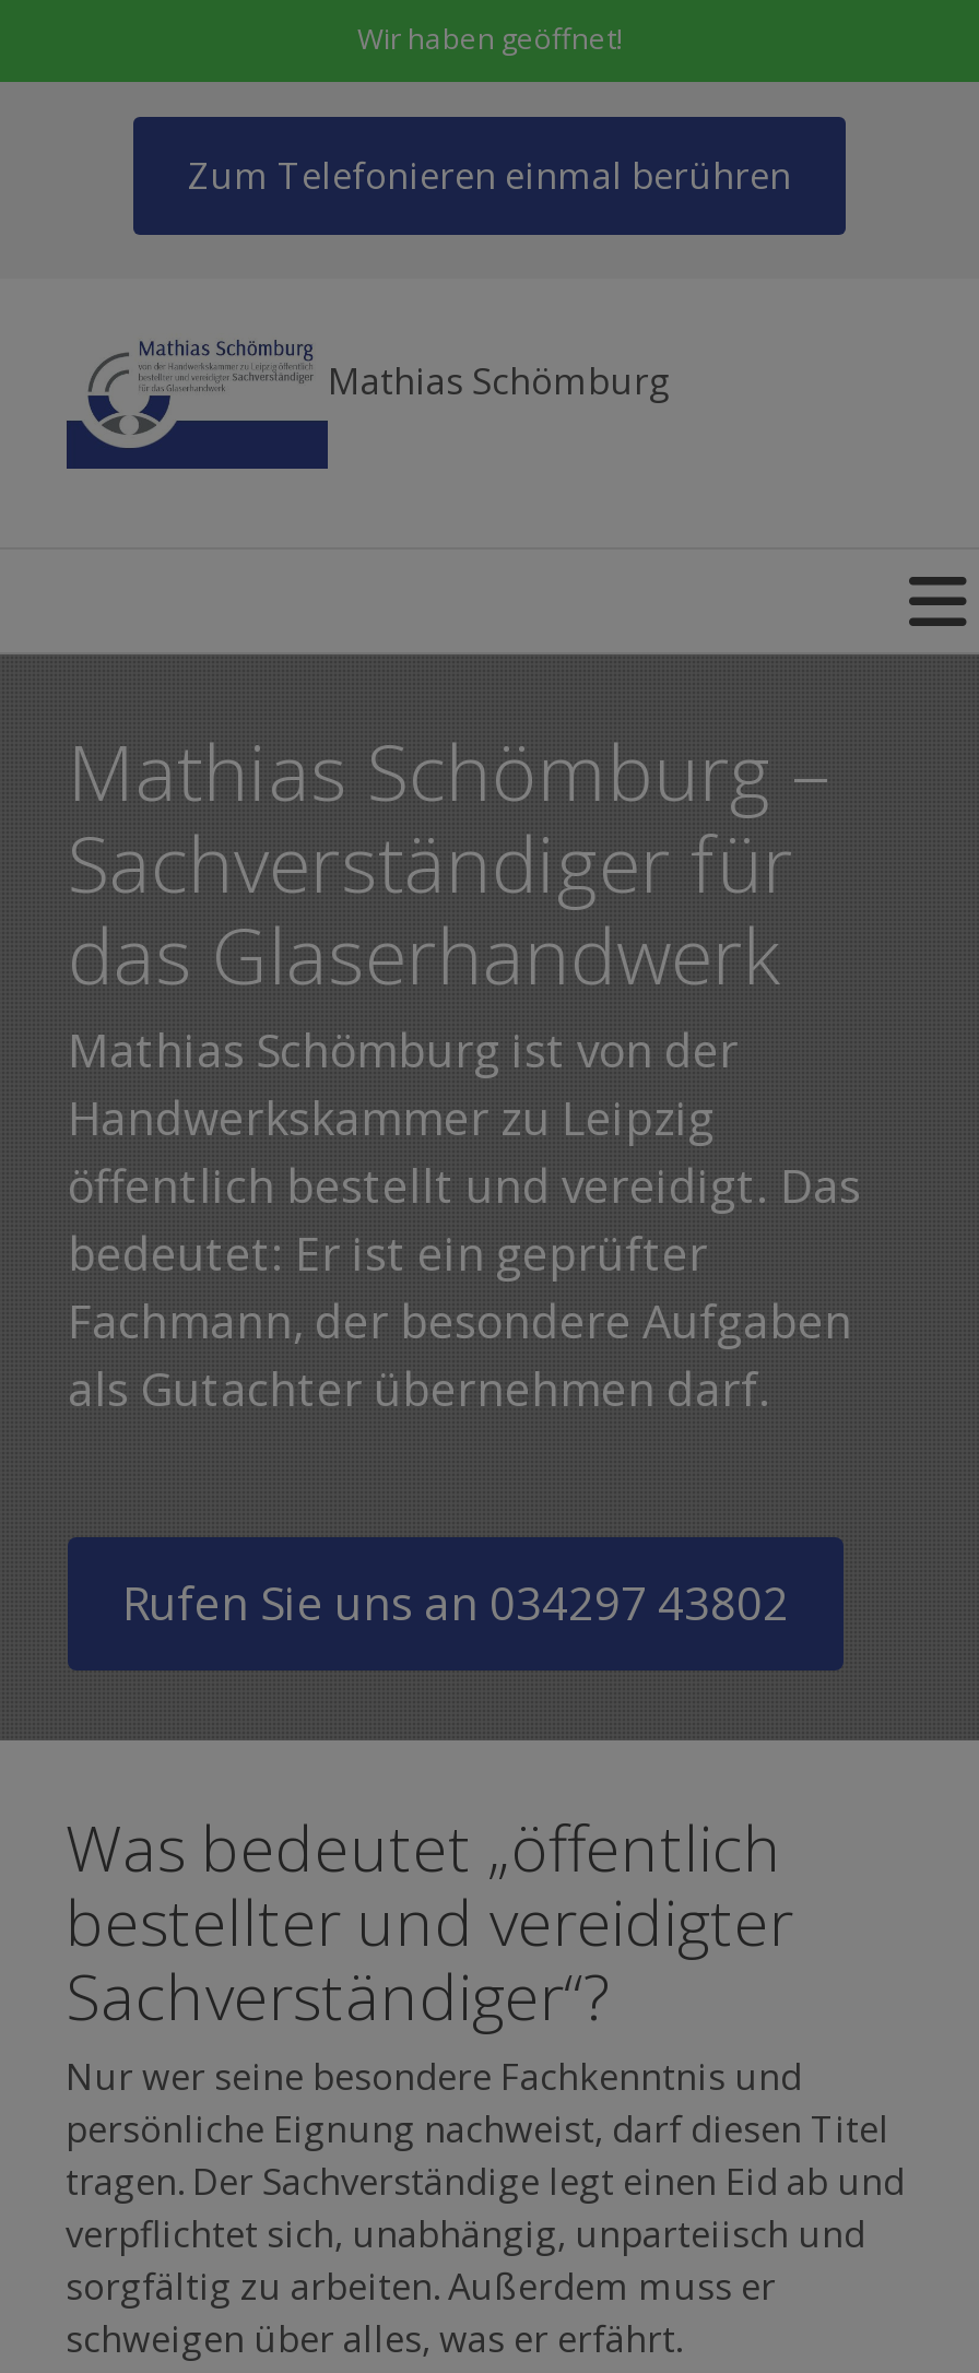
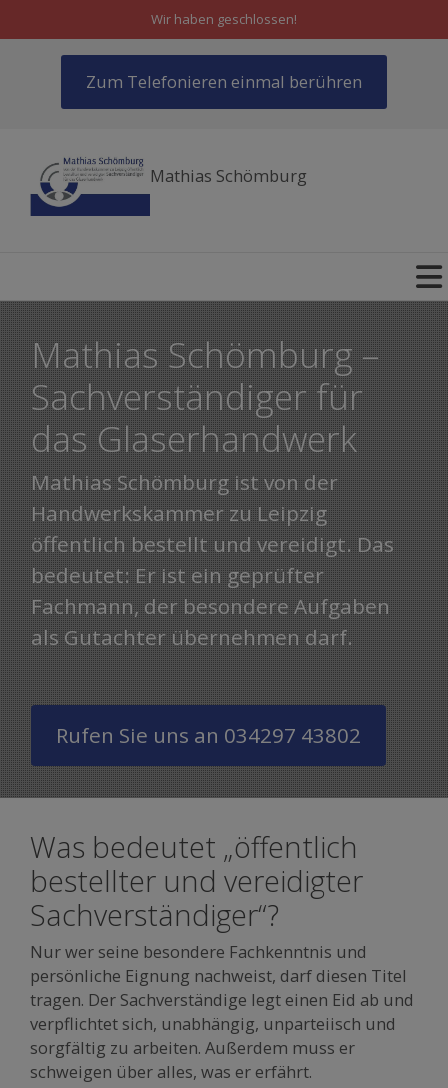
- Wir haben geöffnet!
+ Wir haben geschlossen!
